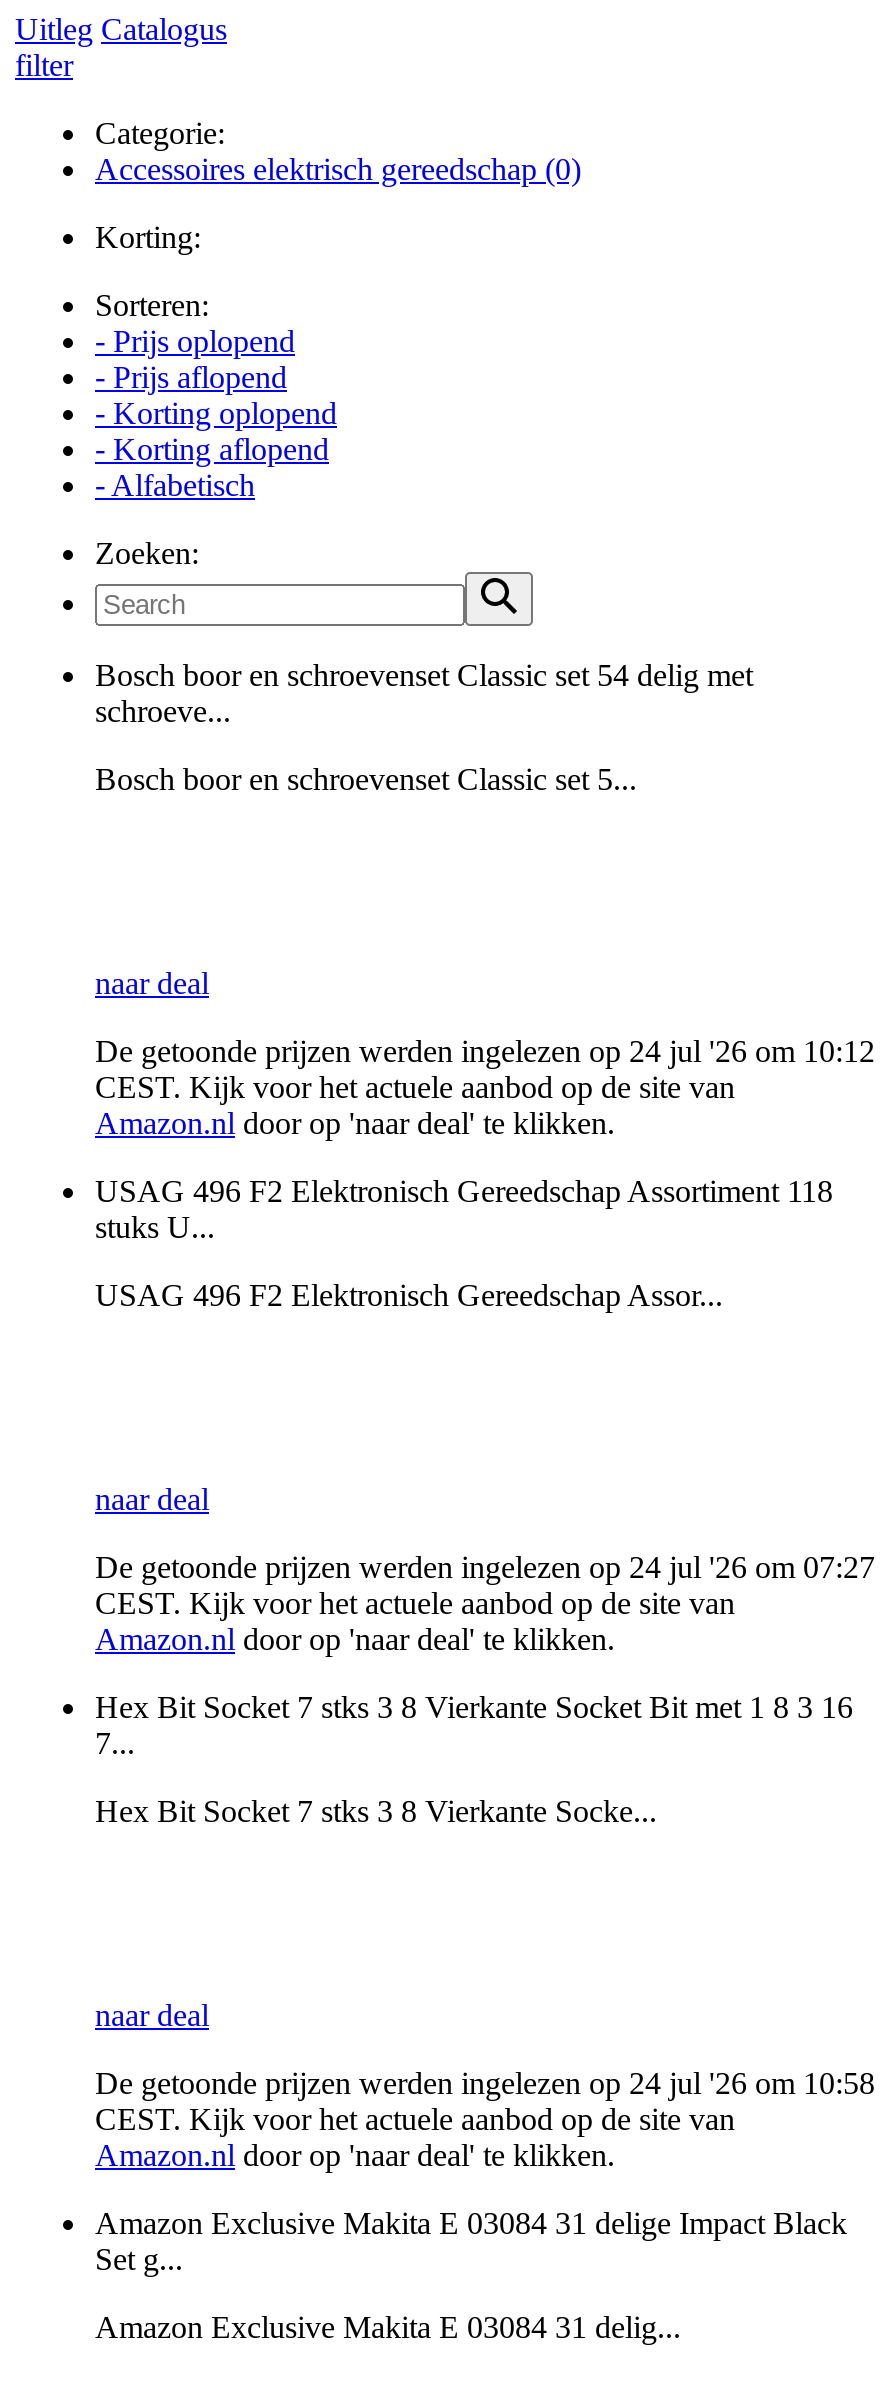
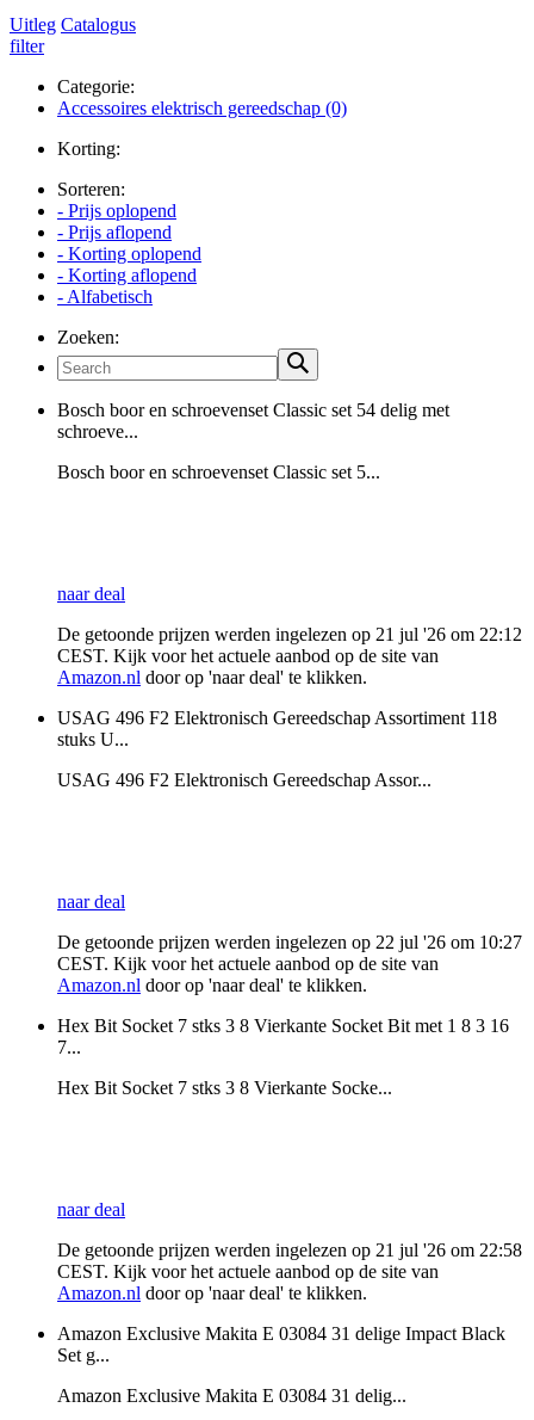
- De getoonde prijzen werden ingelezen op 24 jul '26 om 10:12
+ De getoonde prijzen werden ingelezen op 21 jul '26 om 22:12

- De getoonde prijzen werden ingelezen op 24 jul '26 om 07:27
+ De getoonde prijzen werden ingelezen op 22 jul '26 om 10:27

- De getoonde prijzen werden ingelezen op 24 jul '26 om 10:58
+ De getoonde prijzen werden ingelezen op 21 jul '26 om 22:58
